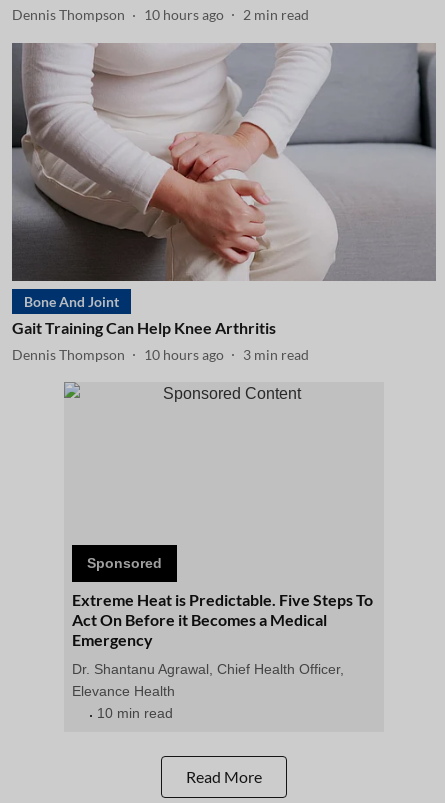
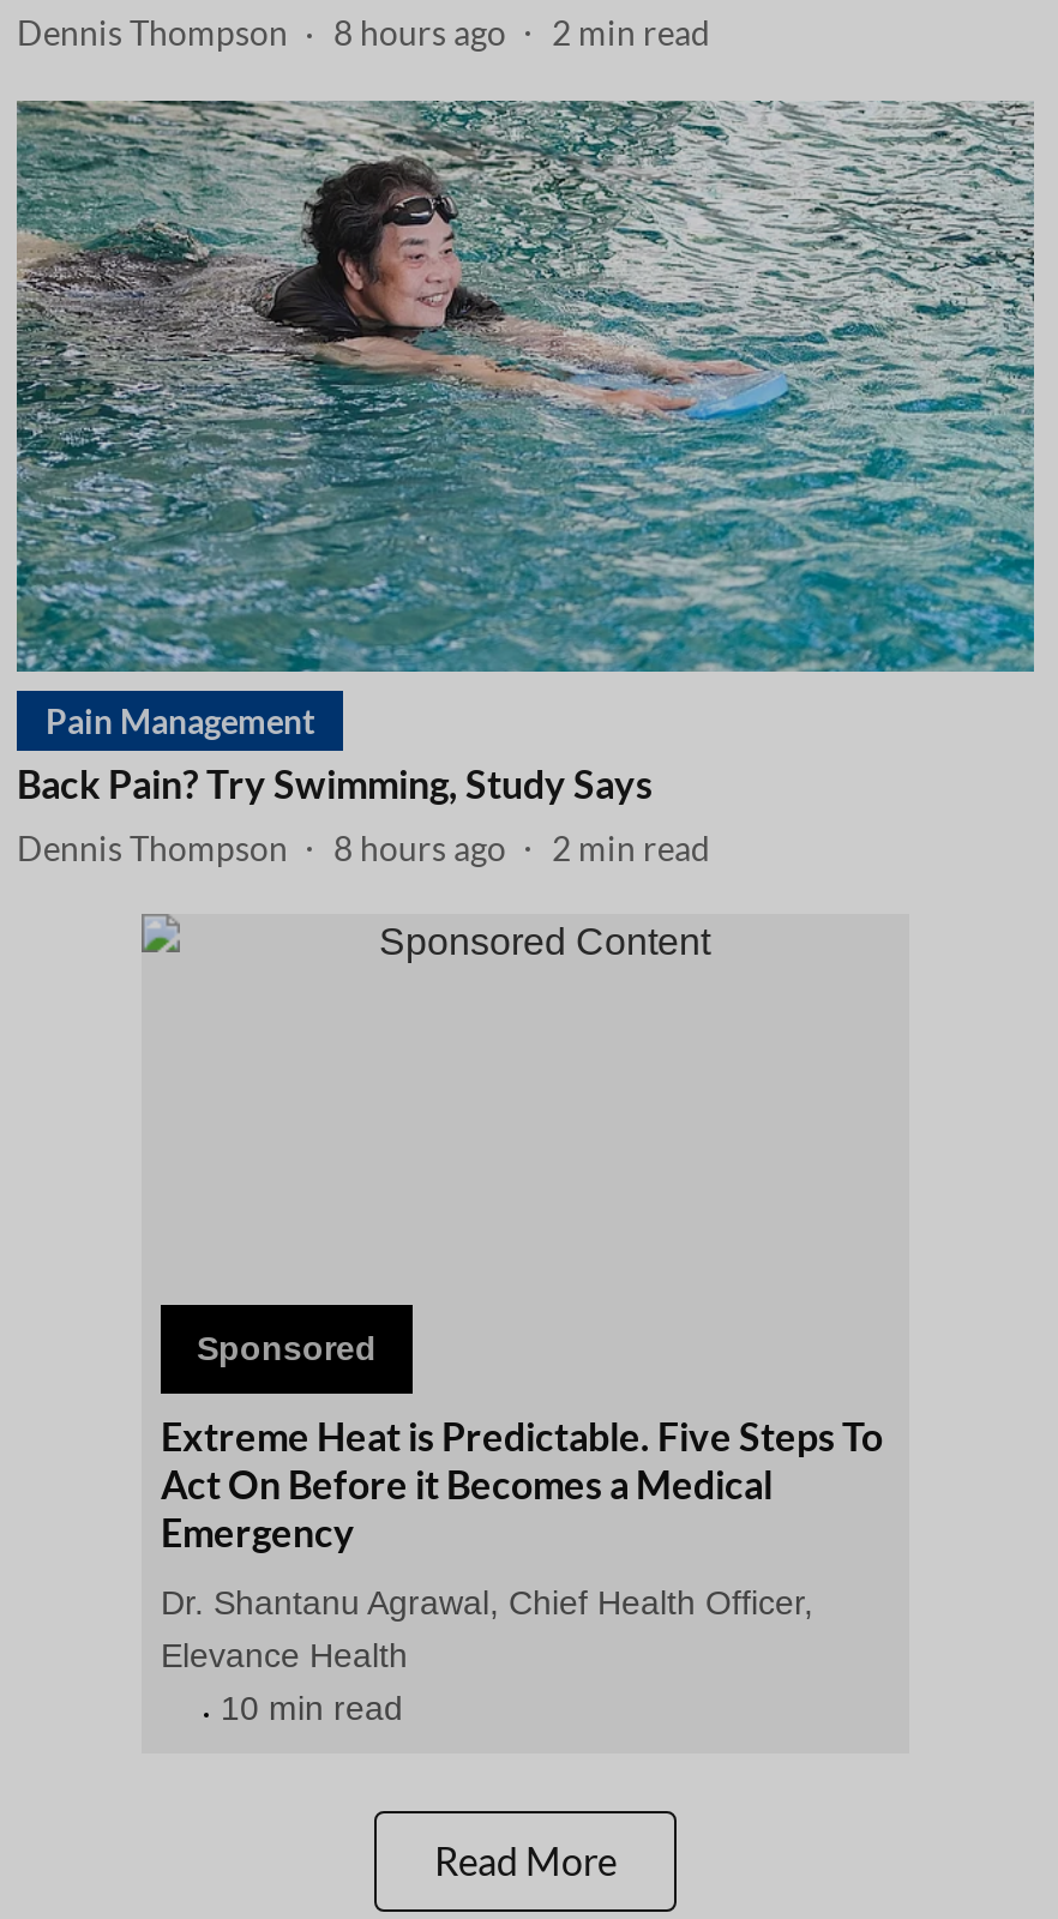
- Dennis Thompson 10 hours ago 2 min read
+ Dennis Thompson 8 hours ago 2 min read

- [image]
- Bone And Joint
- Gait Training Can Help Knee Arthritis
+ [image]
+ Pain Management
+ Back Pain? Try Swimming, Study Says

- 10 hours ago
+ 8 hours ago

- 3 min read
+ 2 min read
